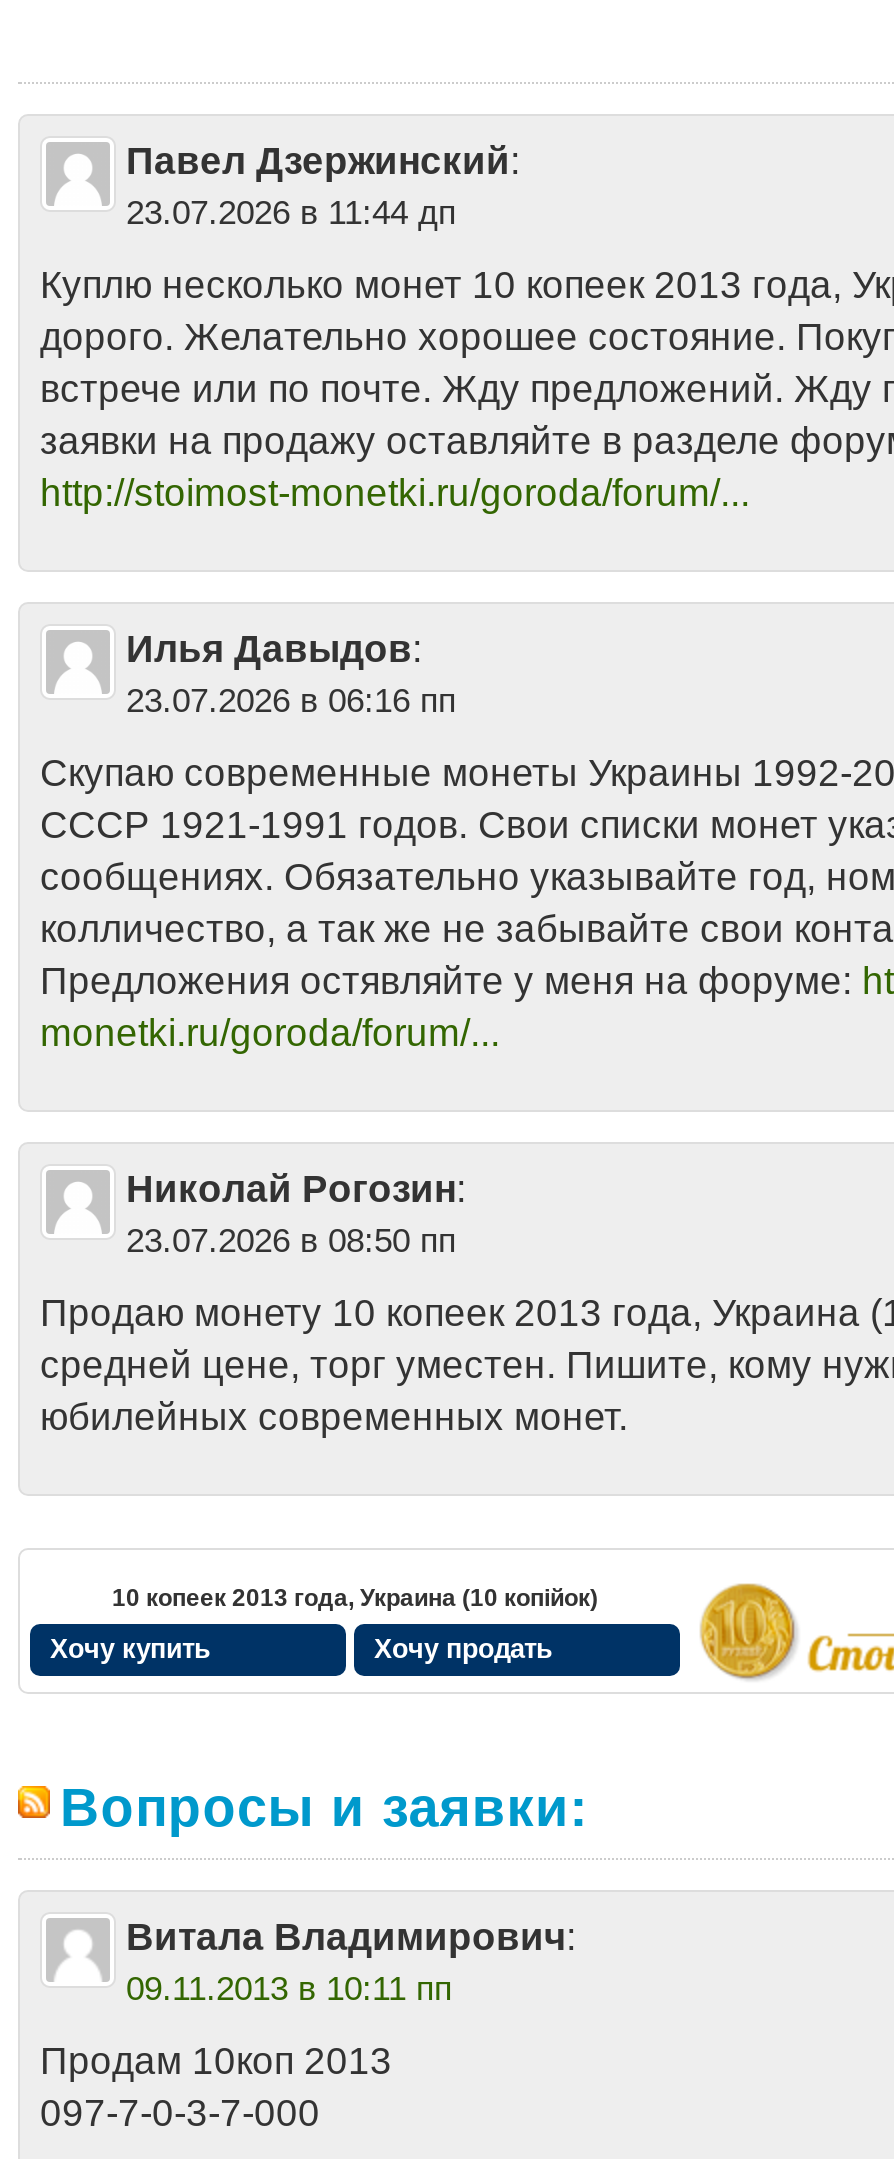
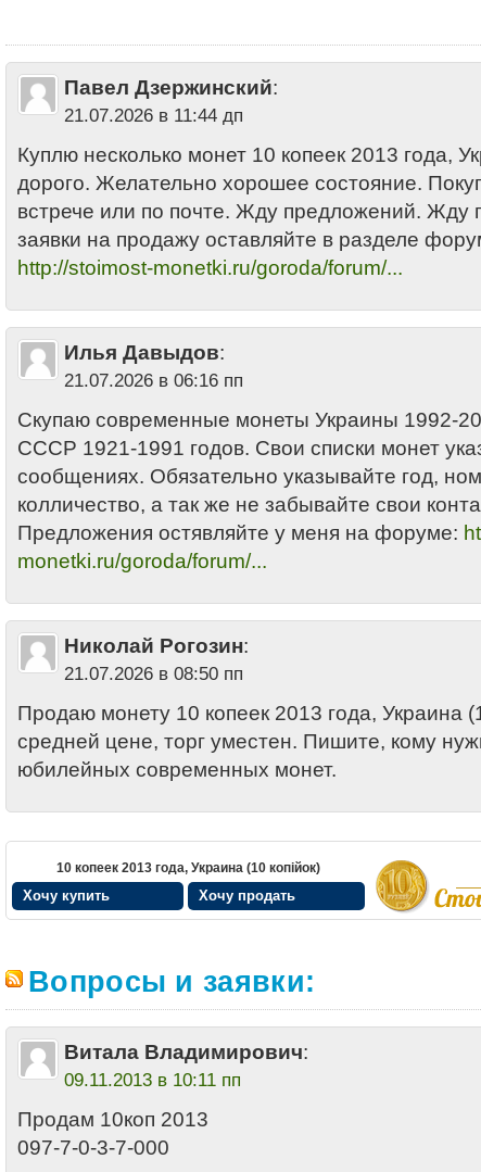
- 23.07.2026 в 11:44 дп
+ 21.07.2026 в 11:44 дп

- 23.07.2026 в 06:16 пп
+ 21.07.2026 в 06:16 пп

- 23.07.2026 в 08:50 пп
+ 21.07.2026 в 08:50 пп
